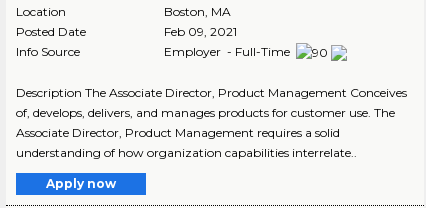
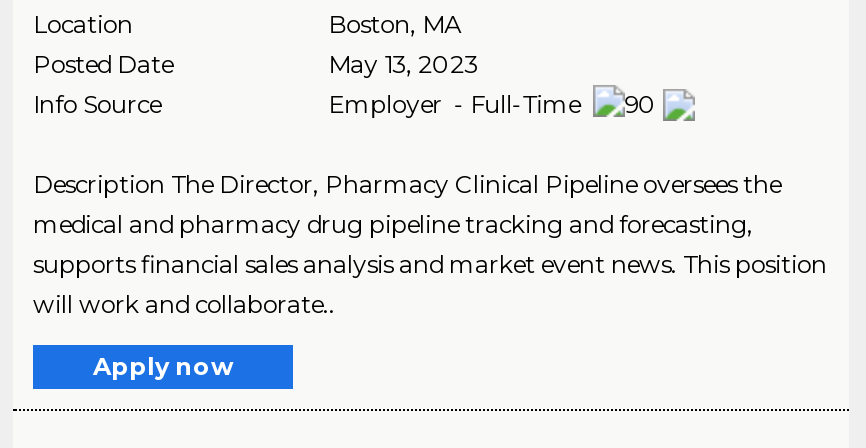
- Feb 09, 2021
+ May 13, 2023

- Description The Associate Director, Product Management Conceives
- of, develops, delivers, and manages products for customer use. The
- Associate Director, Product Management requires a solid
- understanding of how organization capabilities interrelate..
+ Description The Director, Pharmacy Clinical Pipeline oversees the
+ medical and pharmacy drug pipeline tracking and forecasting,
+ supports financial sales analysis and market event news. This position
+ will work and collaborate..
